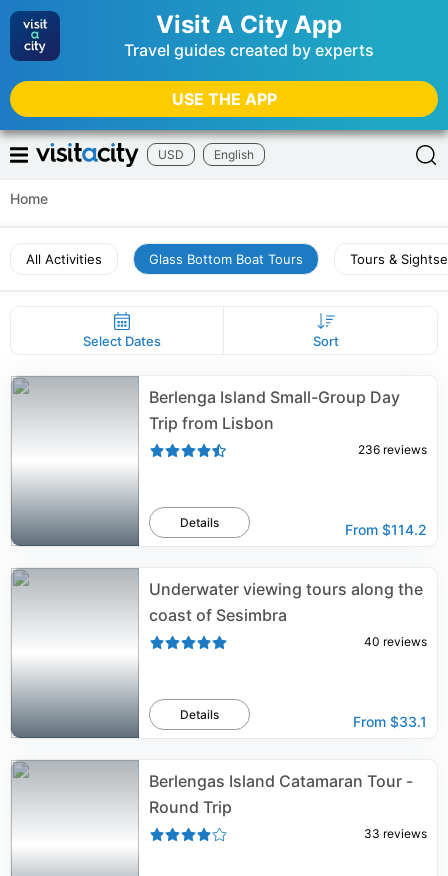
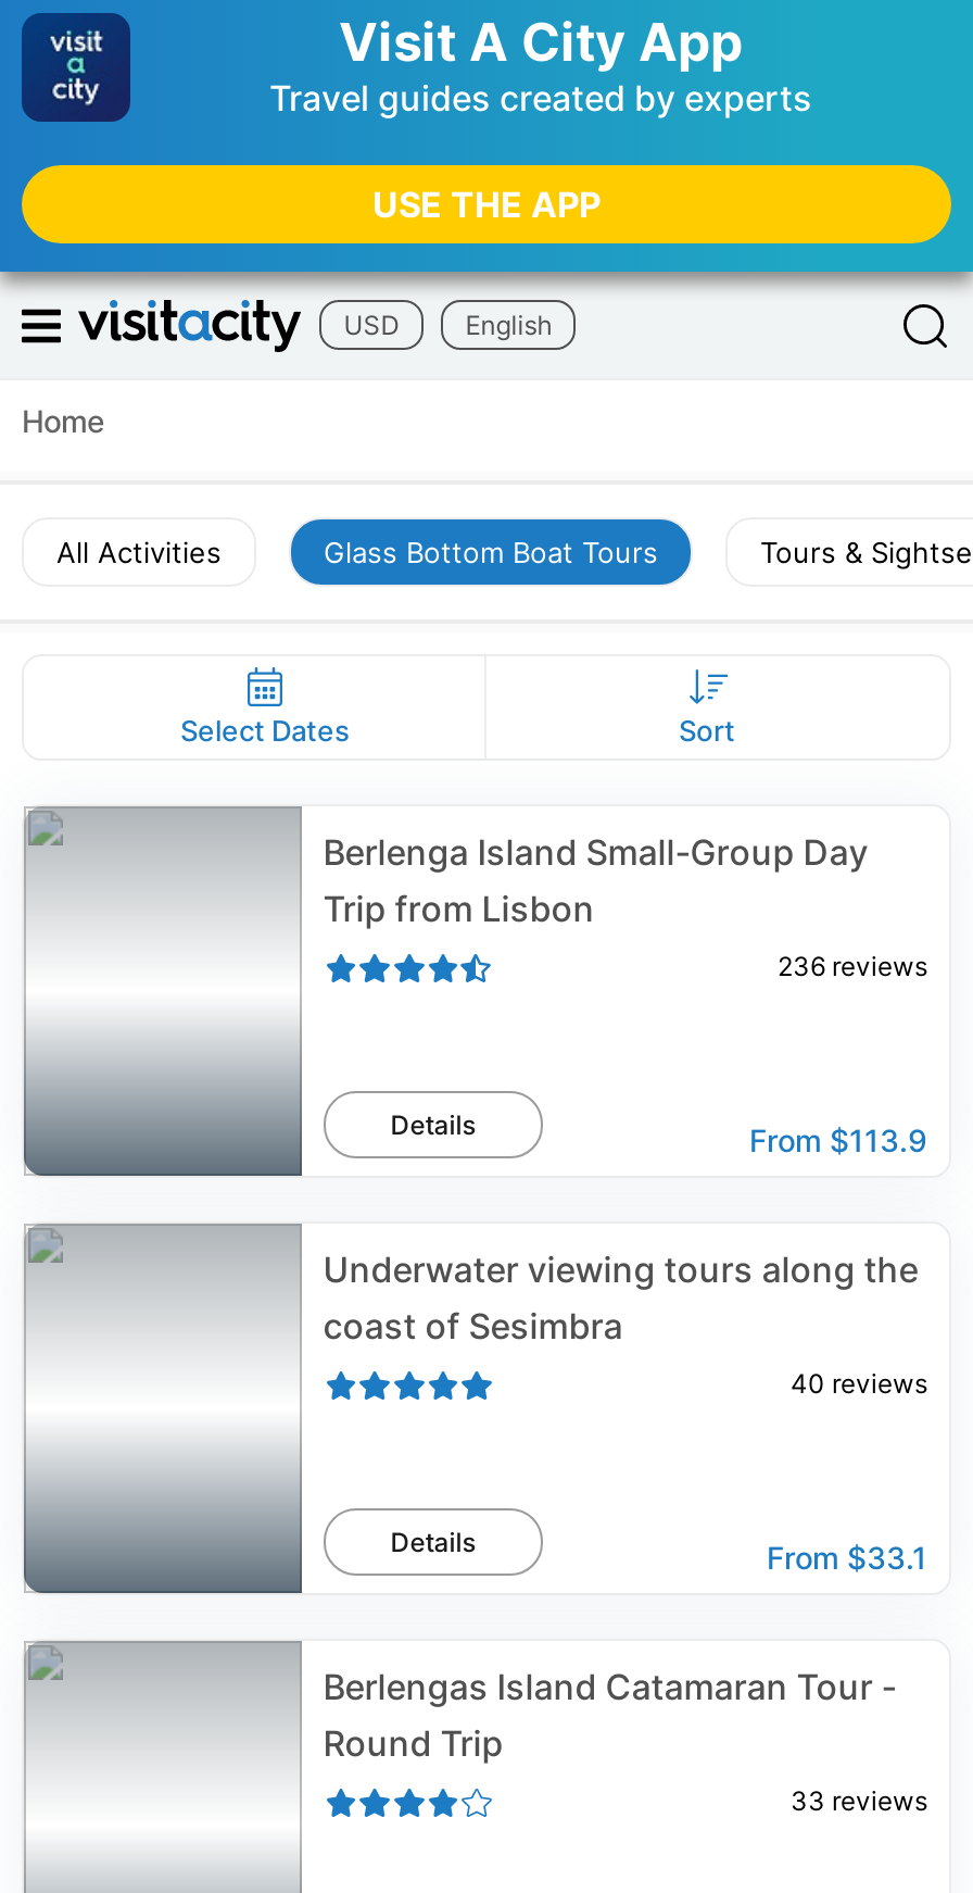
- From $114.2
+ From $113.9
